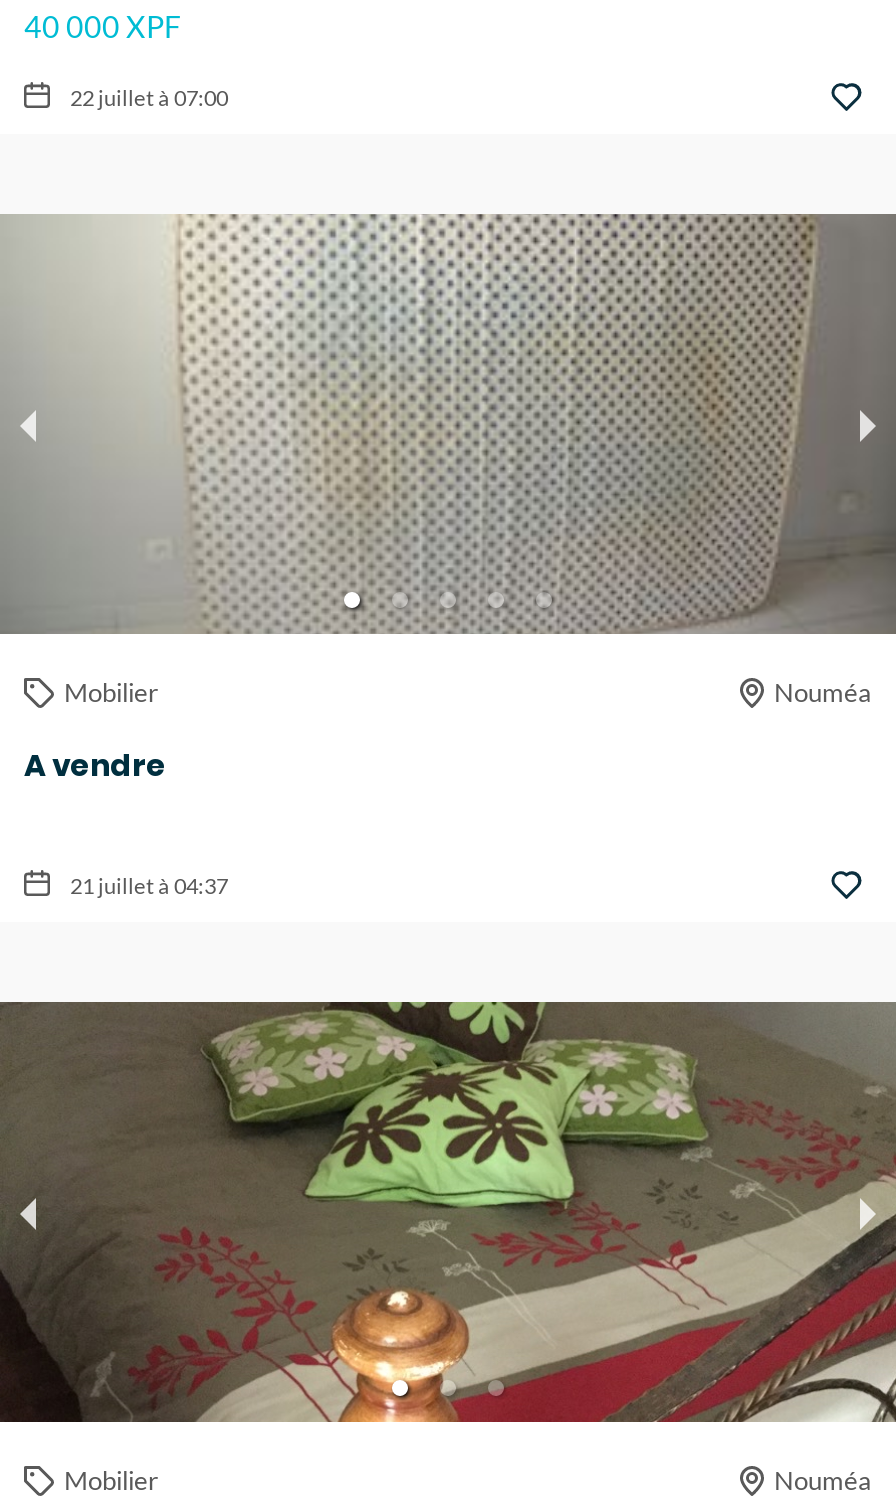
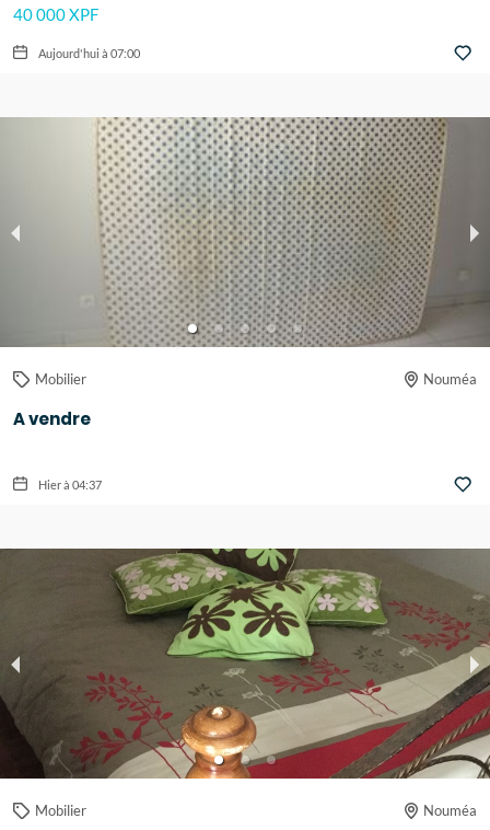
- 22 juillet à 07:00
+ Aujourd'hui à 07:00

- 21 juillet à 04:37
+ Hier à 04:37
